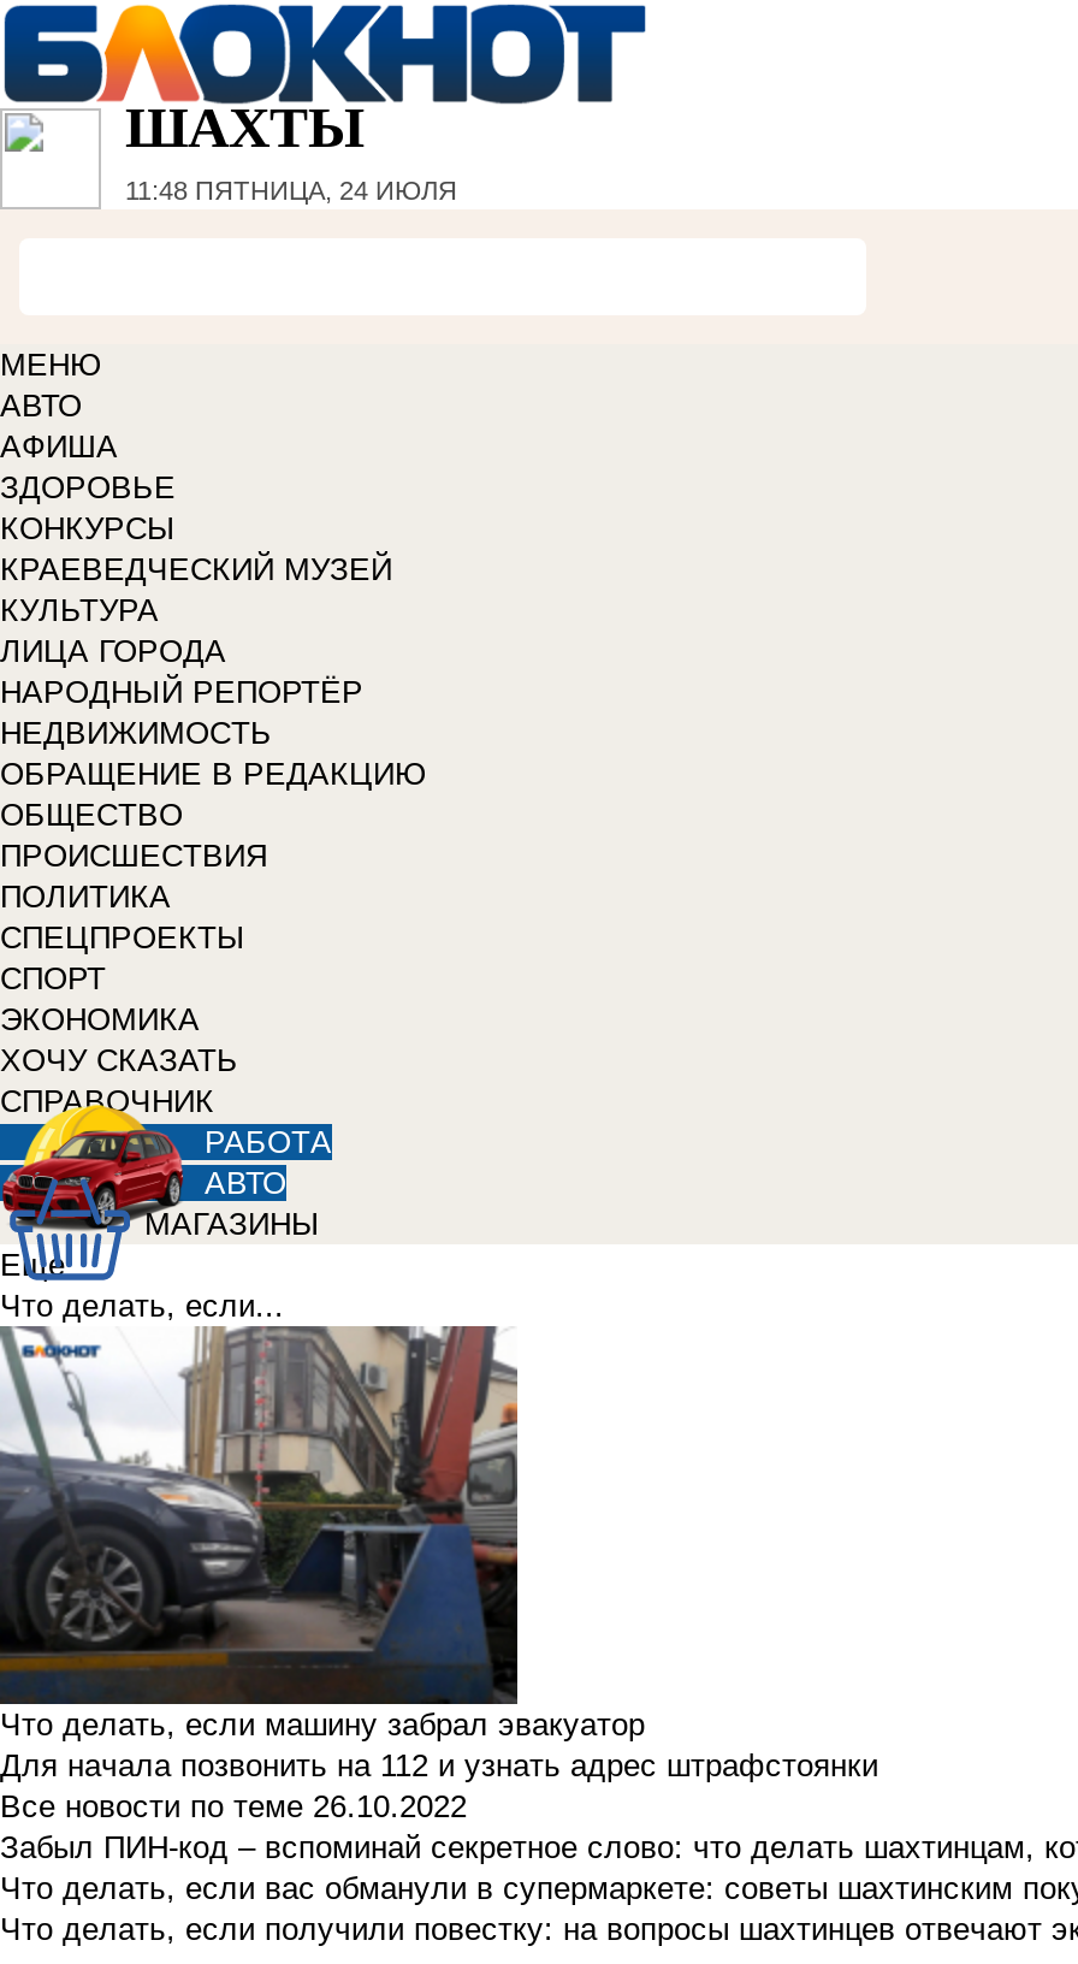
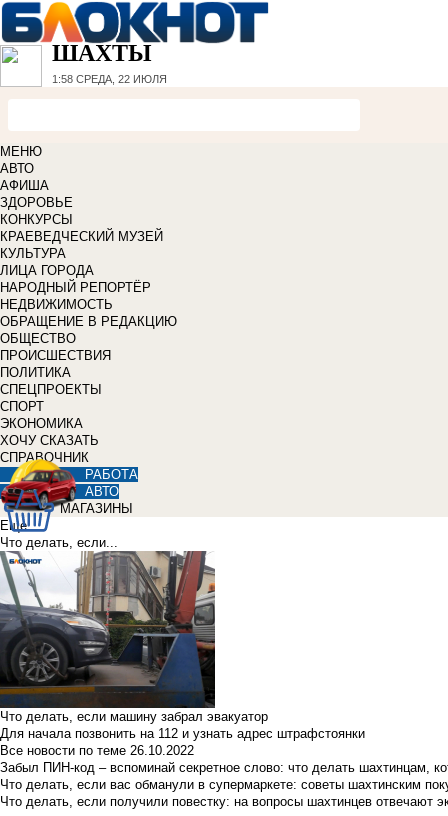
- 11:48 ПЯТНИЦА, 24 ИЮЛЯ
+ 1:58 СРЕДА, 22 ИЮЛЯ
